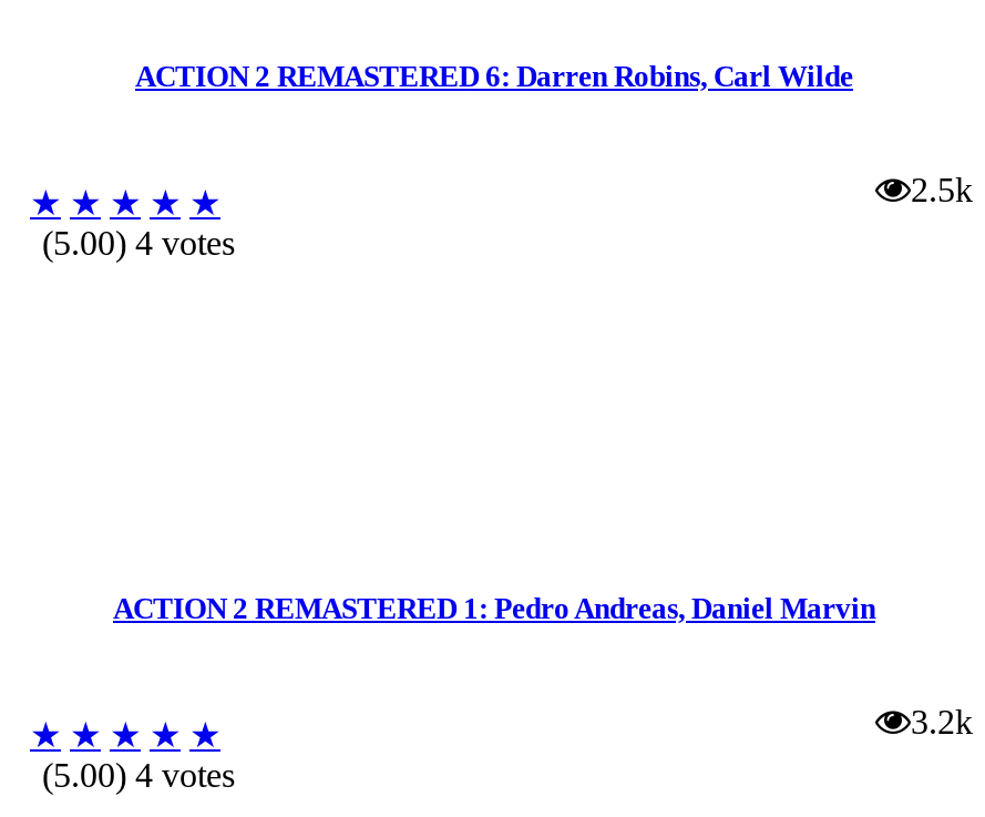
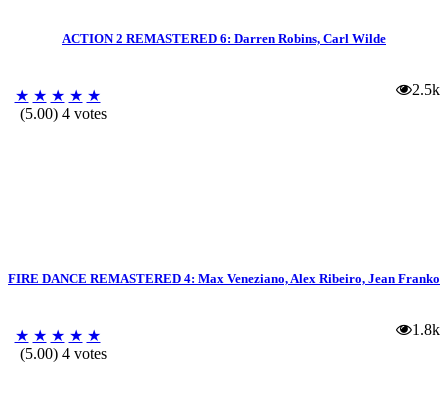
- ACTION 2 REMASTERED 1: Pedro Andreas, Daniel Marvin
+ FIRE DANCE REMASTERED 4: Max Veneziano, Alex Ribeiro, Jean Franko

- 3.2k
+ 1.8k
